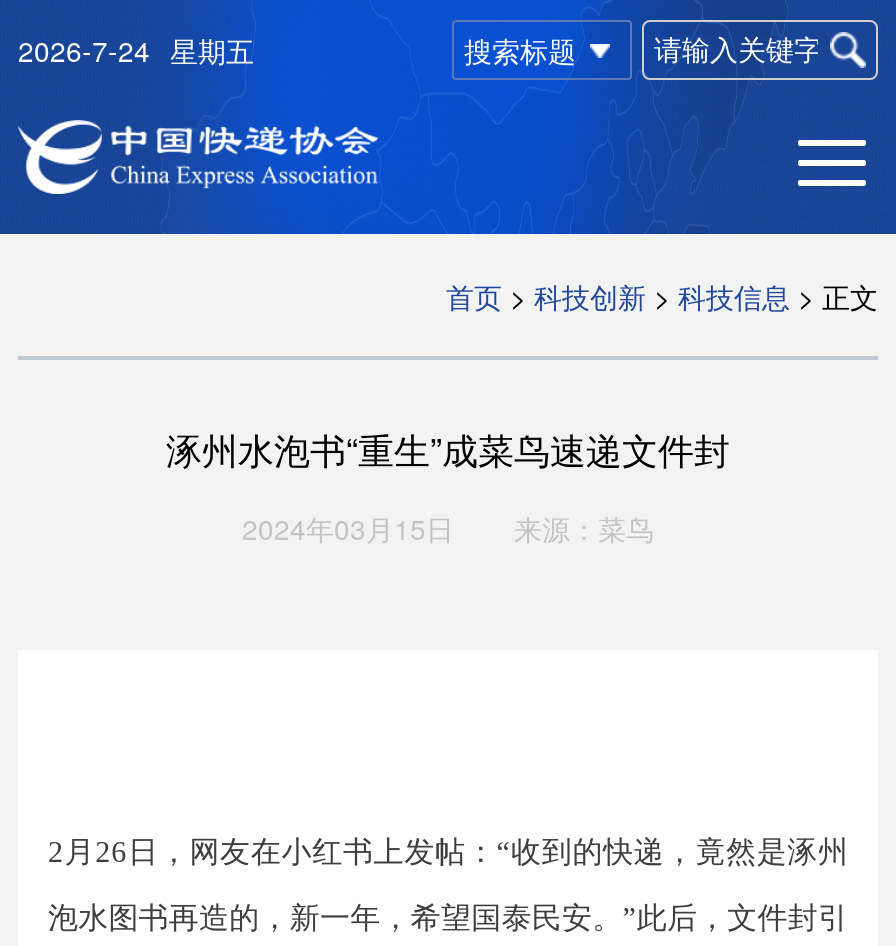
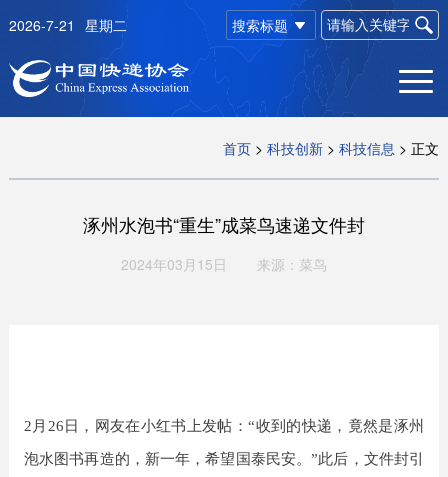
- 2026-7-24 星期五
+ 2026-7-21 星期二
